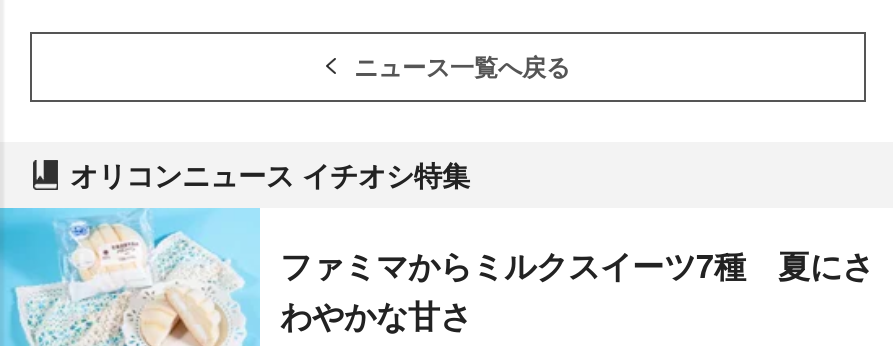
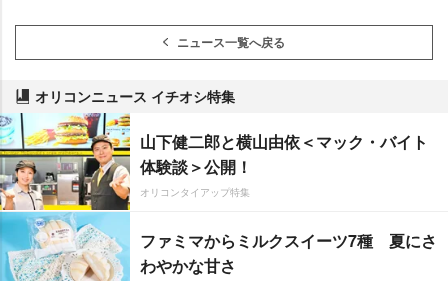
+ [image]
+ 山下健二郎と横山由依＜マック・バイト
+ 体験談＞公開！
+ オリコンタイアップ特集
